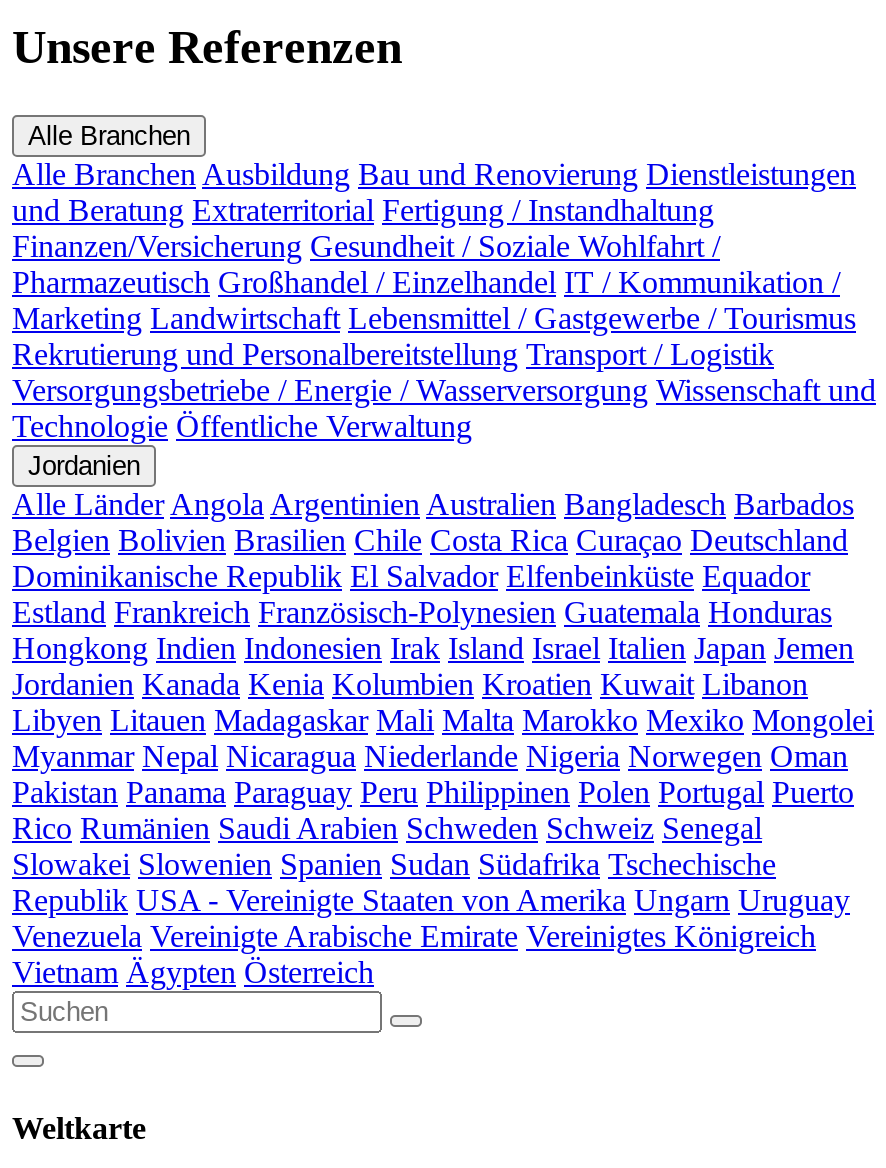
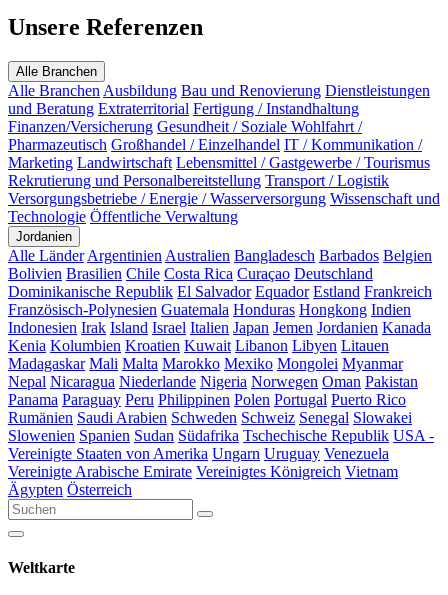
- Alle Länder Angola Argentinien Australien Bangladesch Barbados
- Belgien Bolivien Brasilien Chile Costa Rica Curaçao Deutschland
- Dominikanische Republik El Salvador Elfenbeinküste Equador
- Estland Frankreich Französisch-Polynesien Guatemala Honduras
- Hongkong Indien Indonesien Irak Island Israel Italien Japan Jemen
- Jordanien Kanada Kenia Kolumbien Kroatien Kuwait Libanon
- Libyen Litauen Madagaskar Mali Malta Marokko Mexiko Mongolei
- Myanmar Nepal Nicaragua Niederlande Nigeria Norwegen Oman
- Pakistan Panama Paraguay Peru Philippinen Polen Portugal Puerto
- Rico Rumänien Saudi Arabien Schweden Schweiz Senegal
- Slowakei Slowenien Spanien Sudan Südafrika Tschechische
- Republik USA - Vereinigte Staaten von Amerika Ungarn Uruguay
- Venezuela Vereinigte Arabische Emirate Vereinigtes Königreich
- Vietnam Ägypten Österreich
+ Alle Länder Argentinien Australien Bangladesch Barbados Belgien
+ Bolivien Brasilien Chile Costa Rica Curaçao Deutschland
+ Dominikanische Republik El Salvador Equador Estland Frankreich
+ Französisch-Polynesien Guatemala Honduras Hongkong Indien
+ Indonesien Irak Island Israel Italien Japan Jemen Jordanien Kanada
+ Kenia Kolumbien Kroatien Kuwait Libanon Libyen Litauen
+ Madagaskar Mali Malta Marokko Mexiko Mongolei Myanmar
+ Nepal Nicaragua Niederlande Nigeria Norwegen Oman Pakistan
+ Panama Paraguay Peru Philippinen Polen Portugal Puerto Rico
+ Rumänien Saudi Arabien Schweden Schweiz Senegal Slowakei
+ Slowenien Spanien Sudan Südafrika Tschechische Republik USA -
+ Vereinigte Staaten von Amerika Ungarn Uruguay Venezuela
+ Vereinigte Arabische Emirate Vereinigtes Königreich Vietnam
+ Ägypten Österreich
